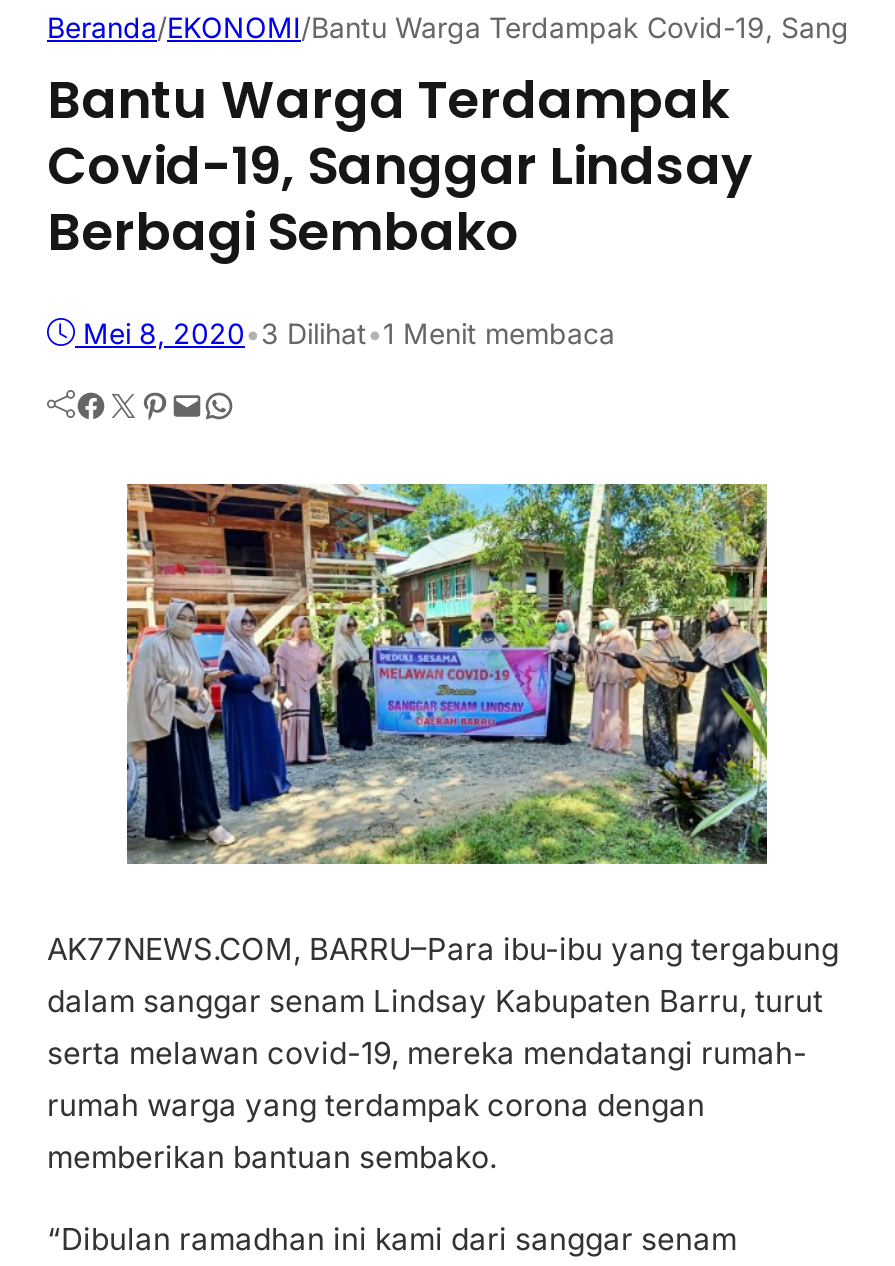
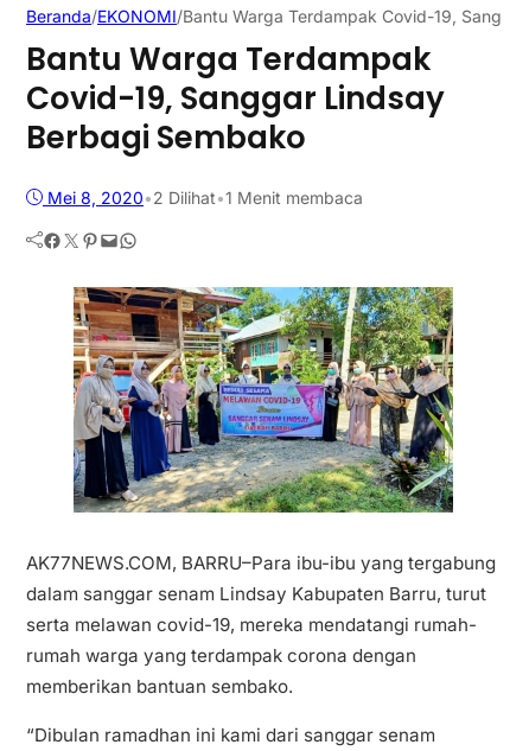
- Mei 8, 2020 • 3 Dilihat • 1 Menit membaca
+ Mei 8, 2020 • 2 Dilihat • 1 Menit membaca
